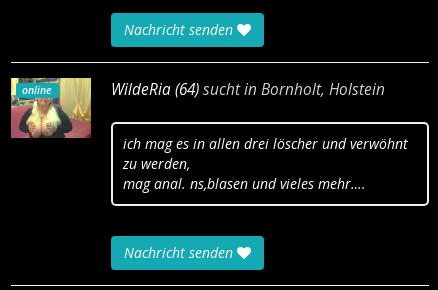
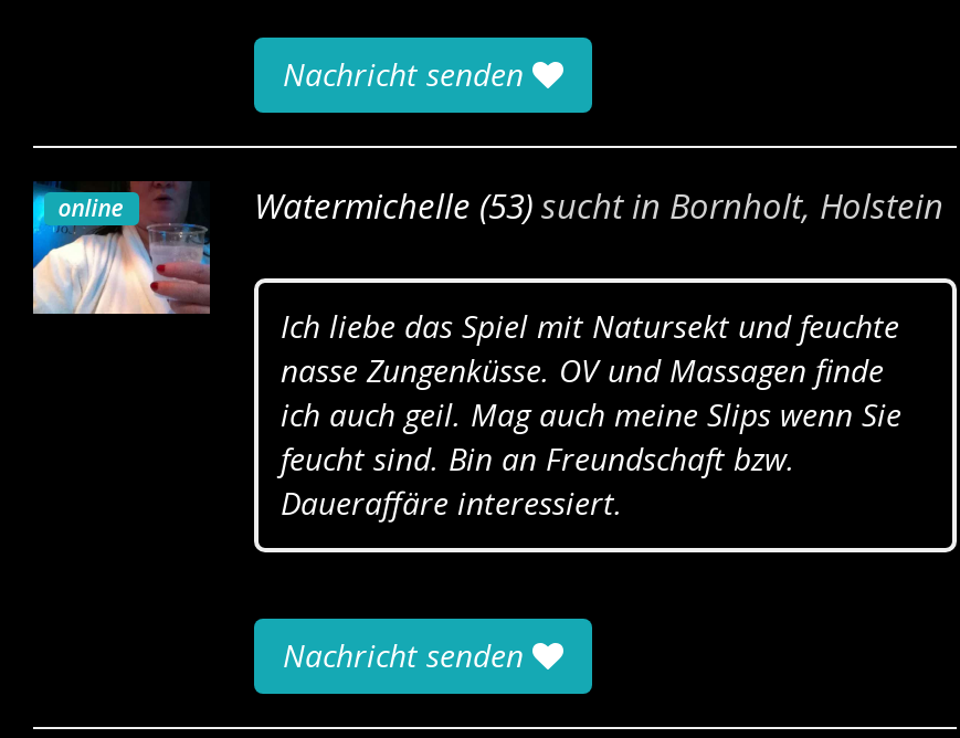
- [image]
- WildeRia (64) sucht in Bornholt, Holstein
+ [image]
+ Watermichelle (53) sucht in Bornholt, Holstein

- ich mag es in allen drei löscher und verwöhnt
- zu werden,
- mag anal. ns,blasen und vieles mehr….
+ Ich liebe das Spiel mit Natursekt und feuchte
+ nasse Zungenküsse. OV und Massagen finde
+ ich auch geil. Mag auch meine Slips wenn Sie
+ feucht sind. Bin an Freundschaft bzw.
+ Daueraffäre interessiert.
